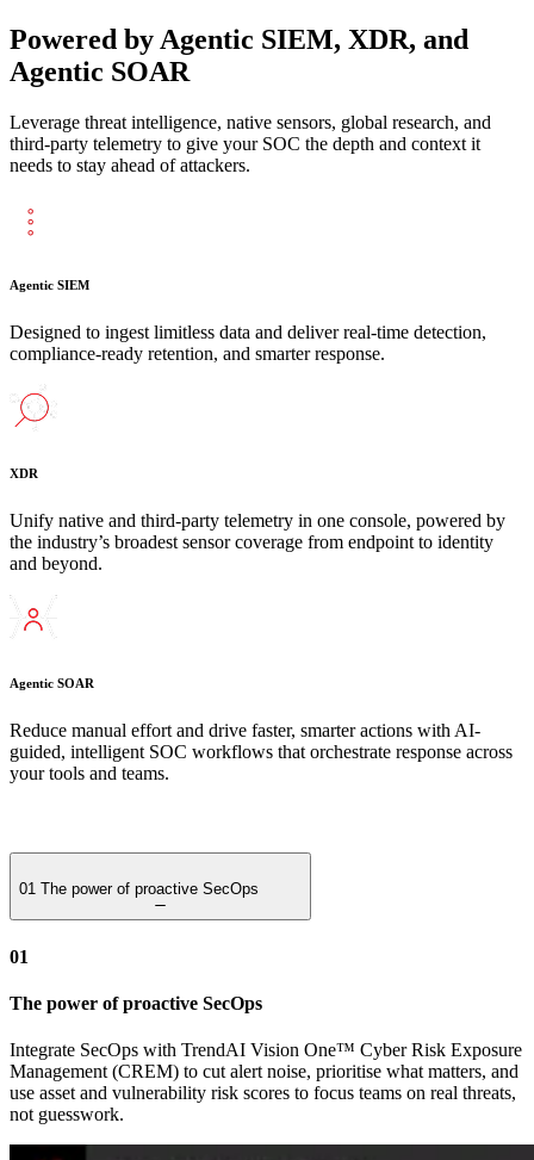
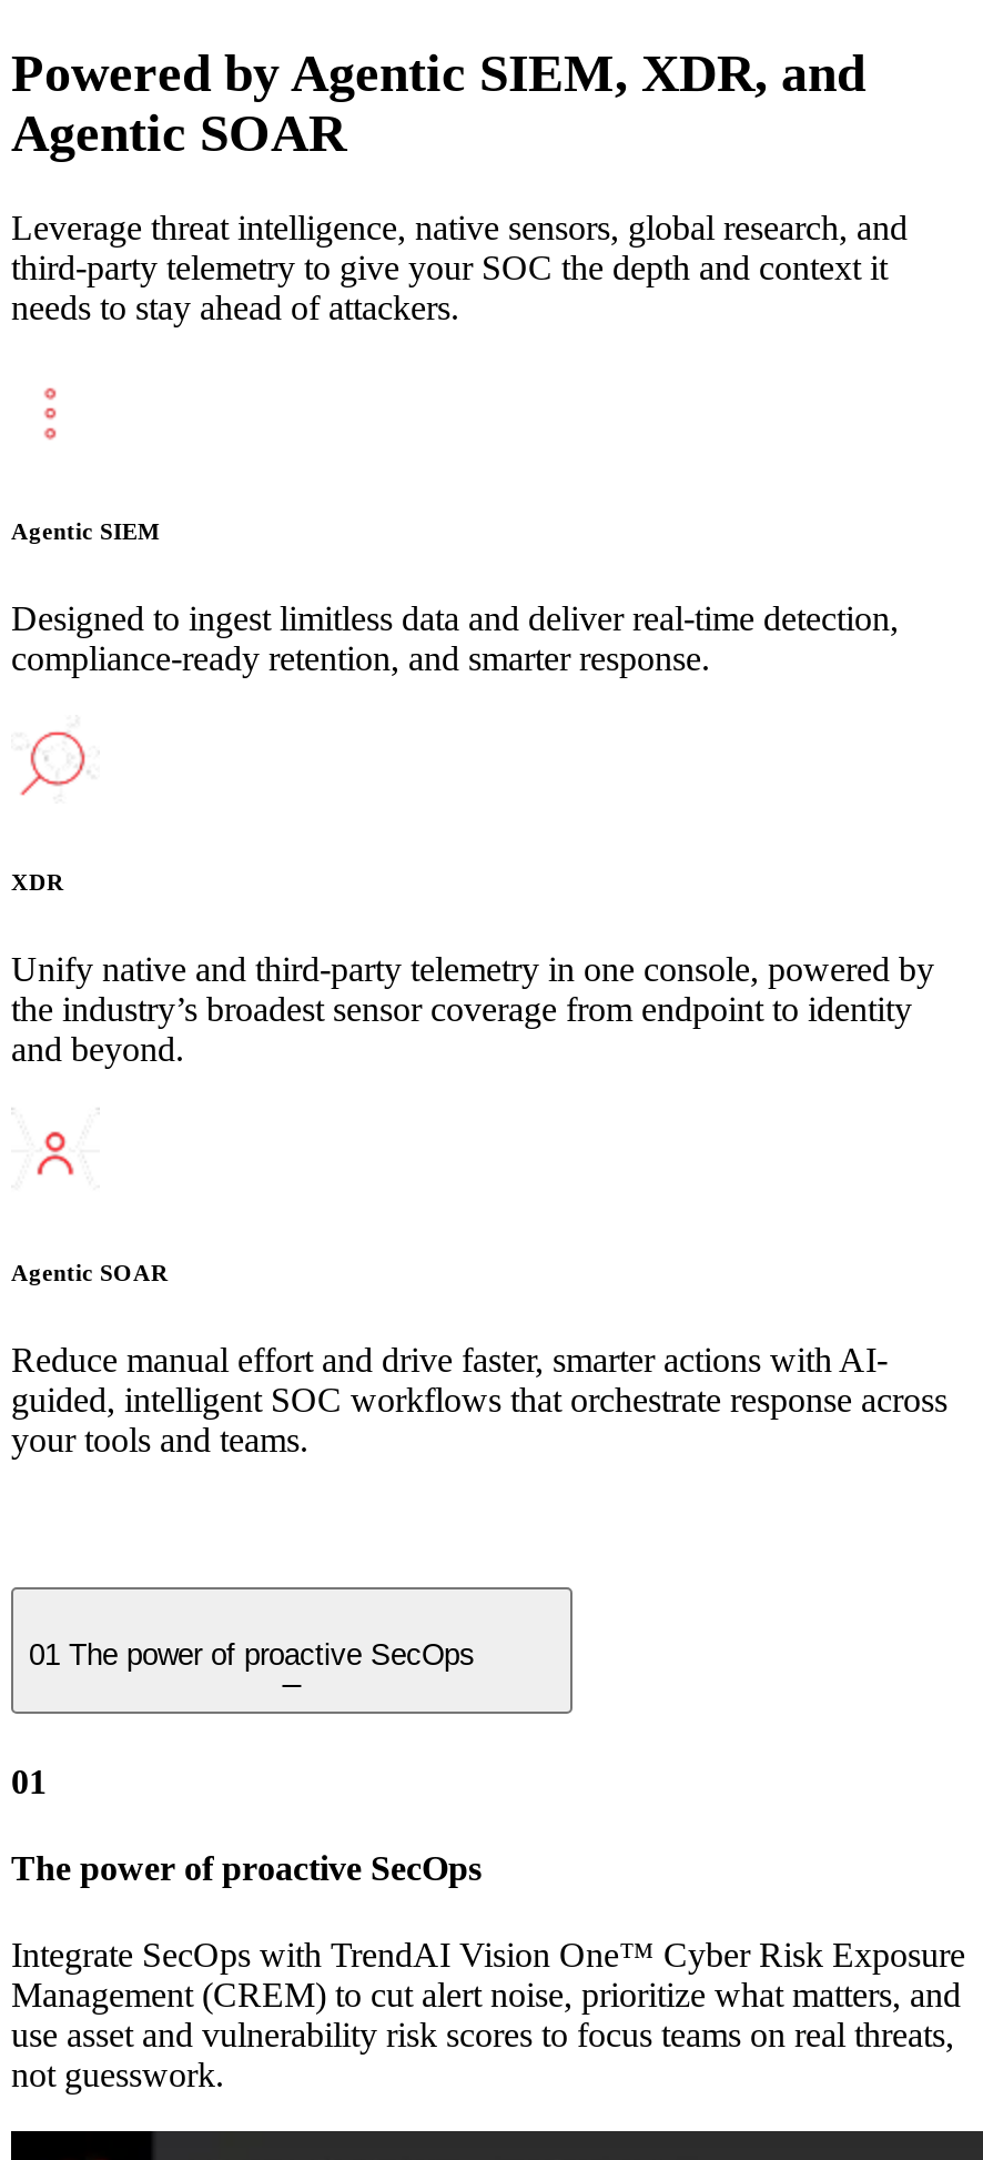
- Management (CREM) to cut alert noise, prioritise what matters, and
+ Management (CREM) to cut alert noise, prioritize what matters, and
